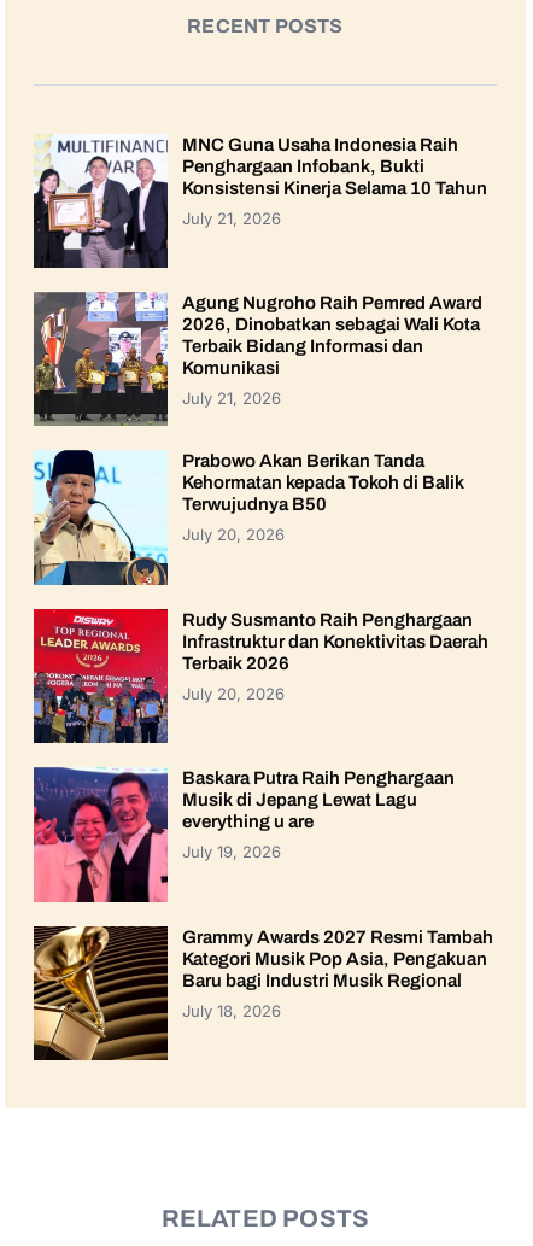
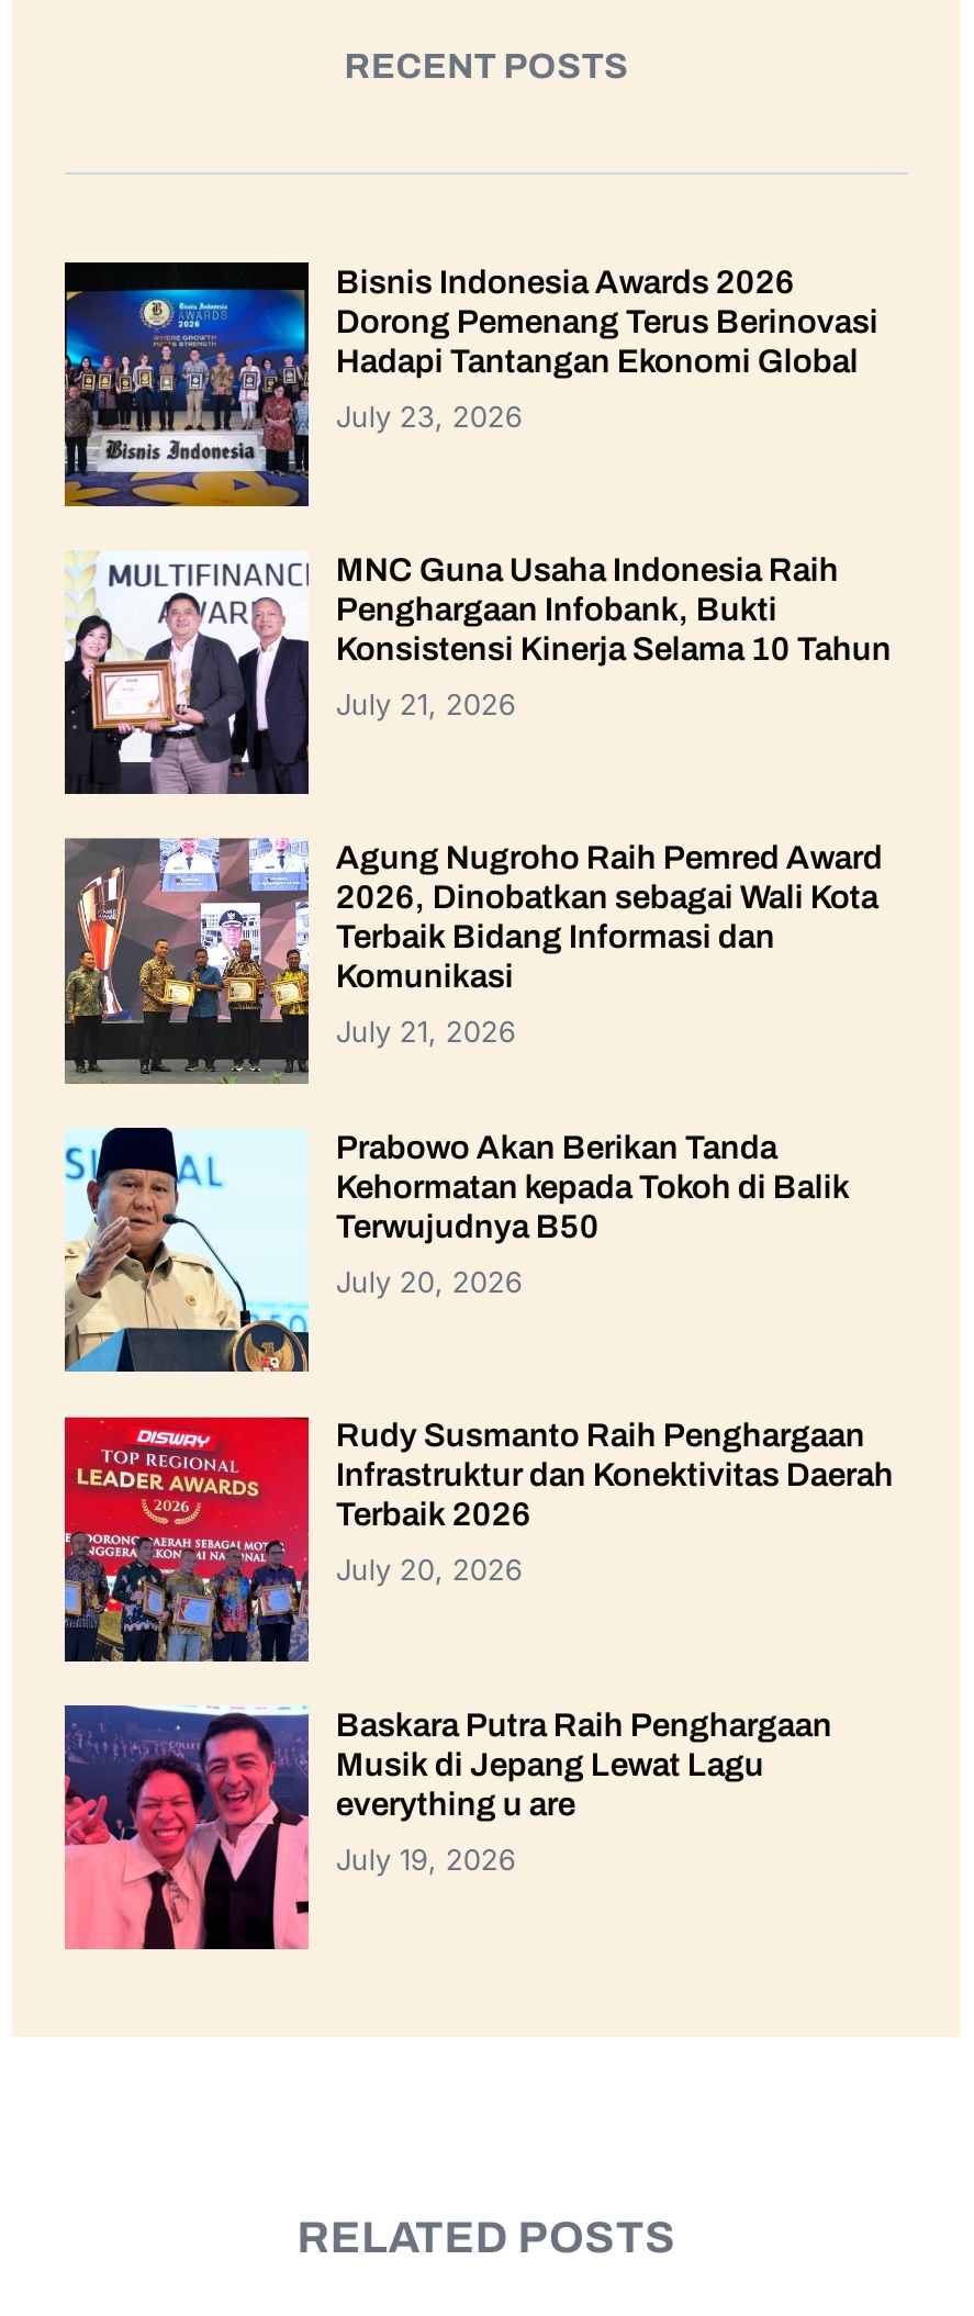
+ [image]
+ Bisnis Indonesia Awards 2026
+ Dorong Pemenang Terus Berinovasi
+ Hadapi Tantangan Ekonomi Global
+ July 23, 2026

moved down: [image] | MNC Guna Usaha Indonesia Raih | Penghargaan Infobank, Bukti | ... | everything u are | July 19, 2026

- [image]
- Grammy Awards 2027 Resmi Tambah
- Kategori Musik Pop Asia, Pengakuan
- Baru bagi Industri Musik Regional
- July 18, 2026
